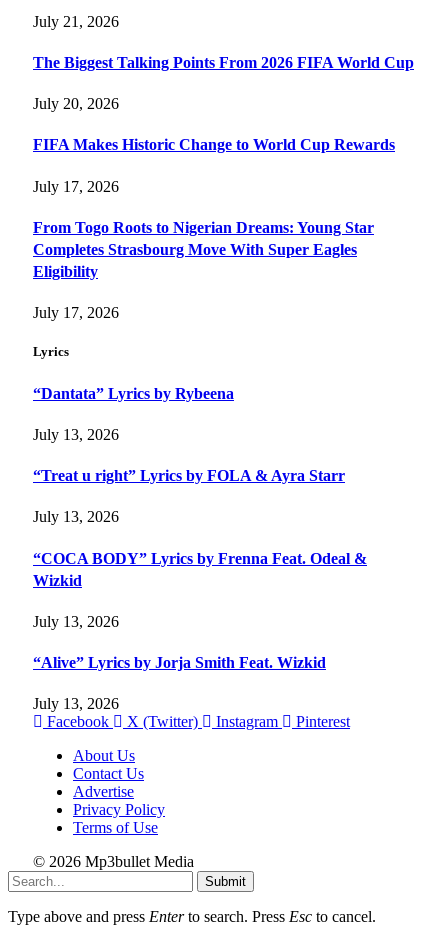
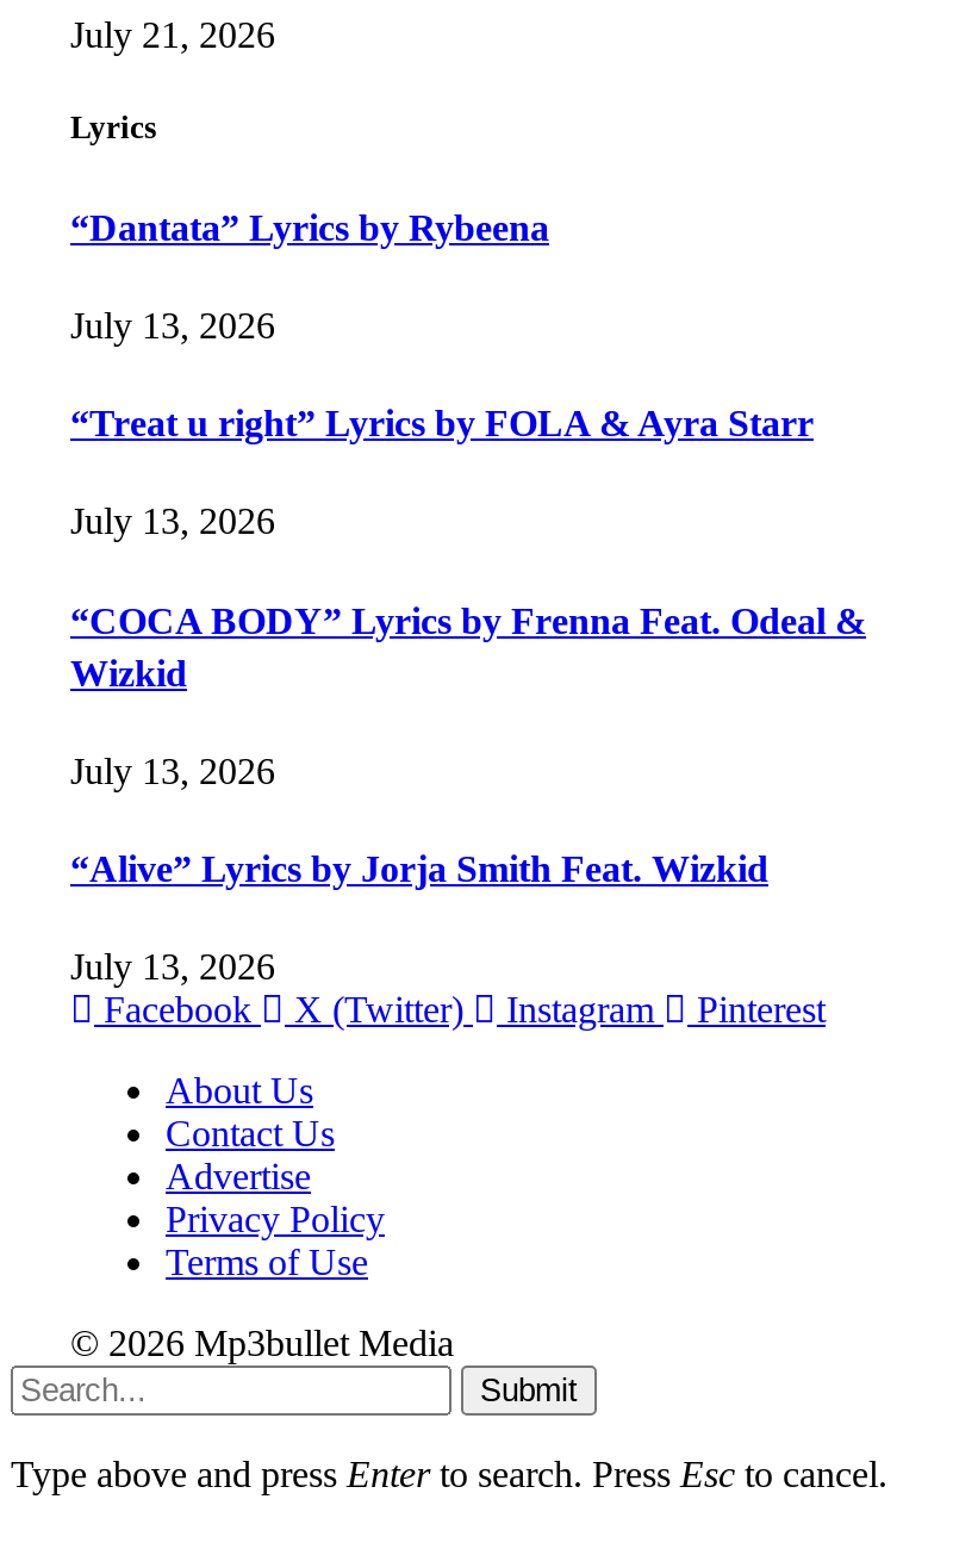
- The Biggest Talking Points From 2026 FIFA World Cup
- July 20, 2026
- FIFA Makes Historic Change to World Cup Rewards
- July 17, 2026
- From Togo Roots to Nigerian Dreams: Young Star
- Completes Strasbourg Move With Super Eagles
- Eligibility
- July 17, 2026
